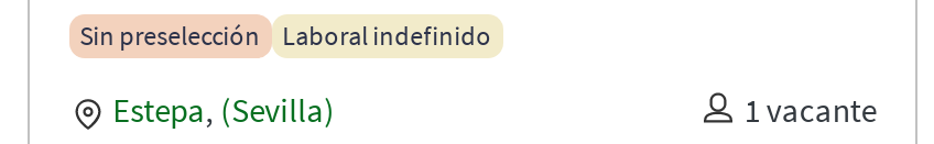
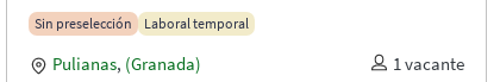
- Laboral indefinido
+ Laboral temporal

- Estepa, (Sevilla)
+ Pulianas, (Granada)
